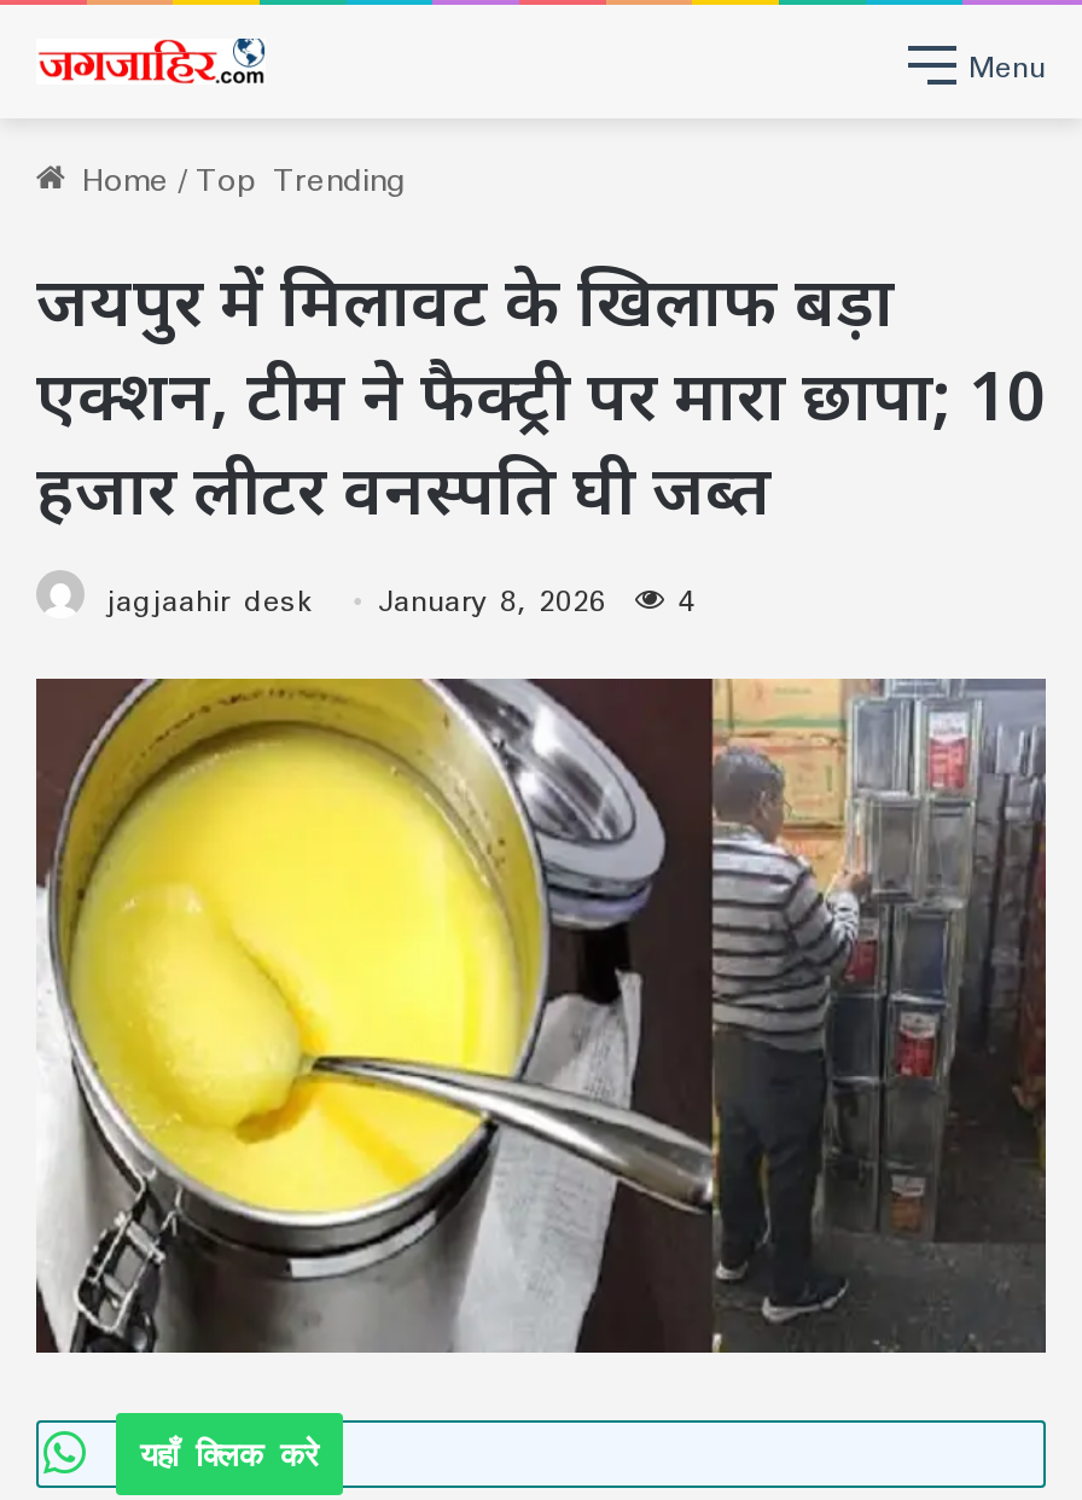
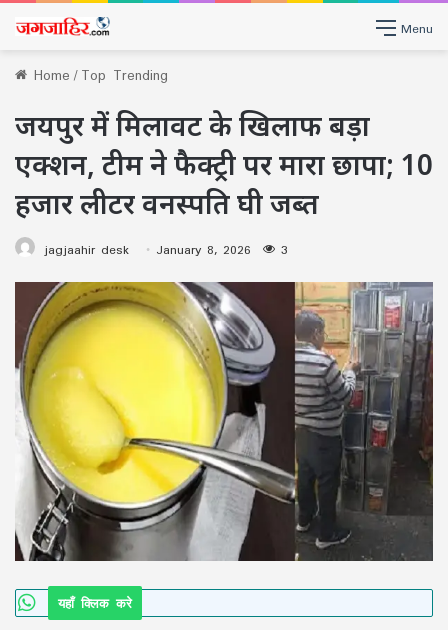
- jagjaahir desk January 8, 2026 4
+ jagjaahir desk January 8, 2026 3
